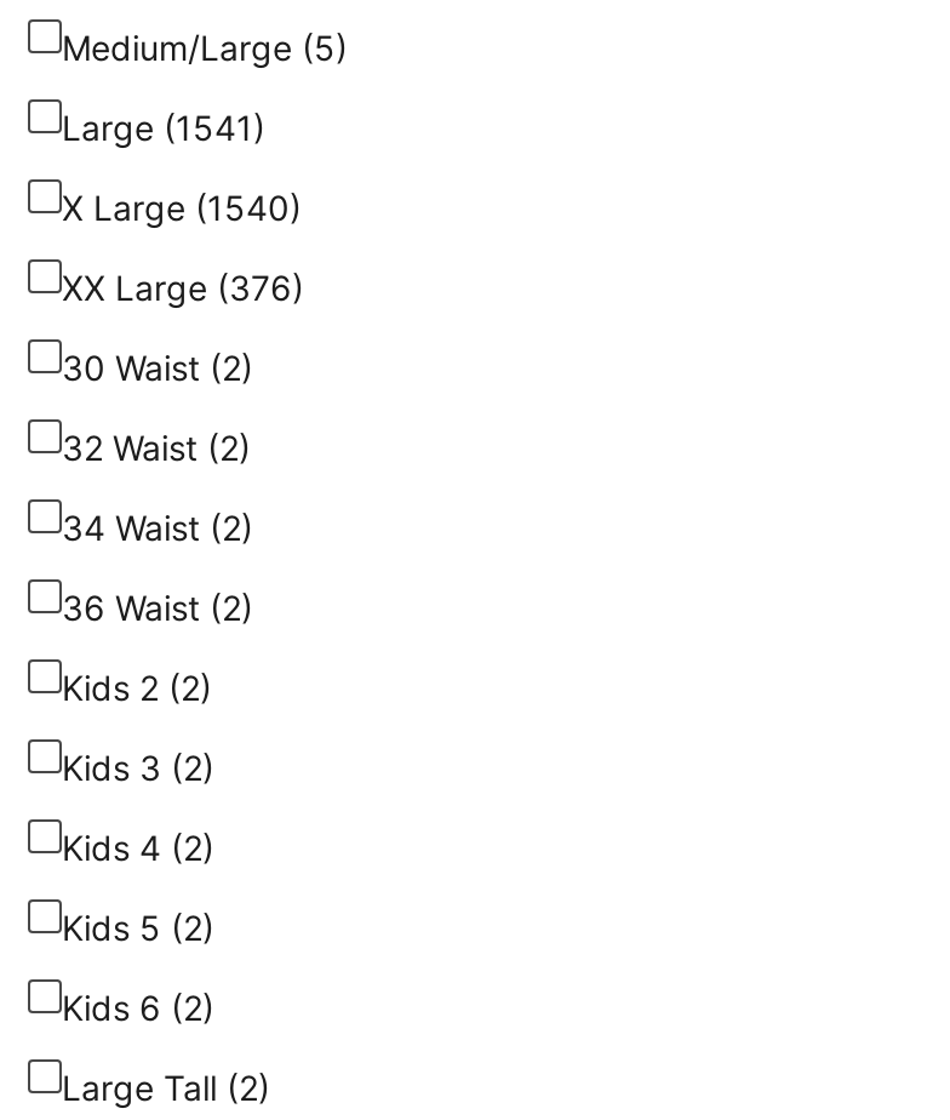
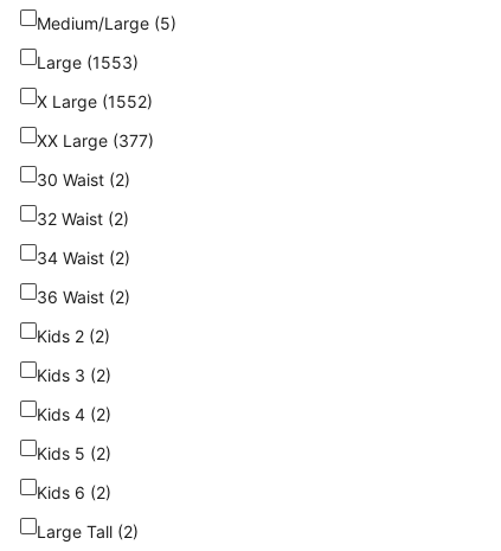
- Large (1541)
+ Large (1553)

- X Large (1540)
+ X Large (1552)

- XX Large (376)
+ XX Large (377)
